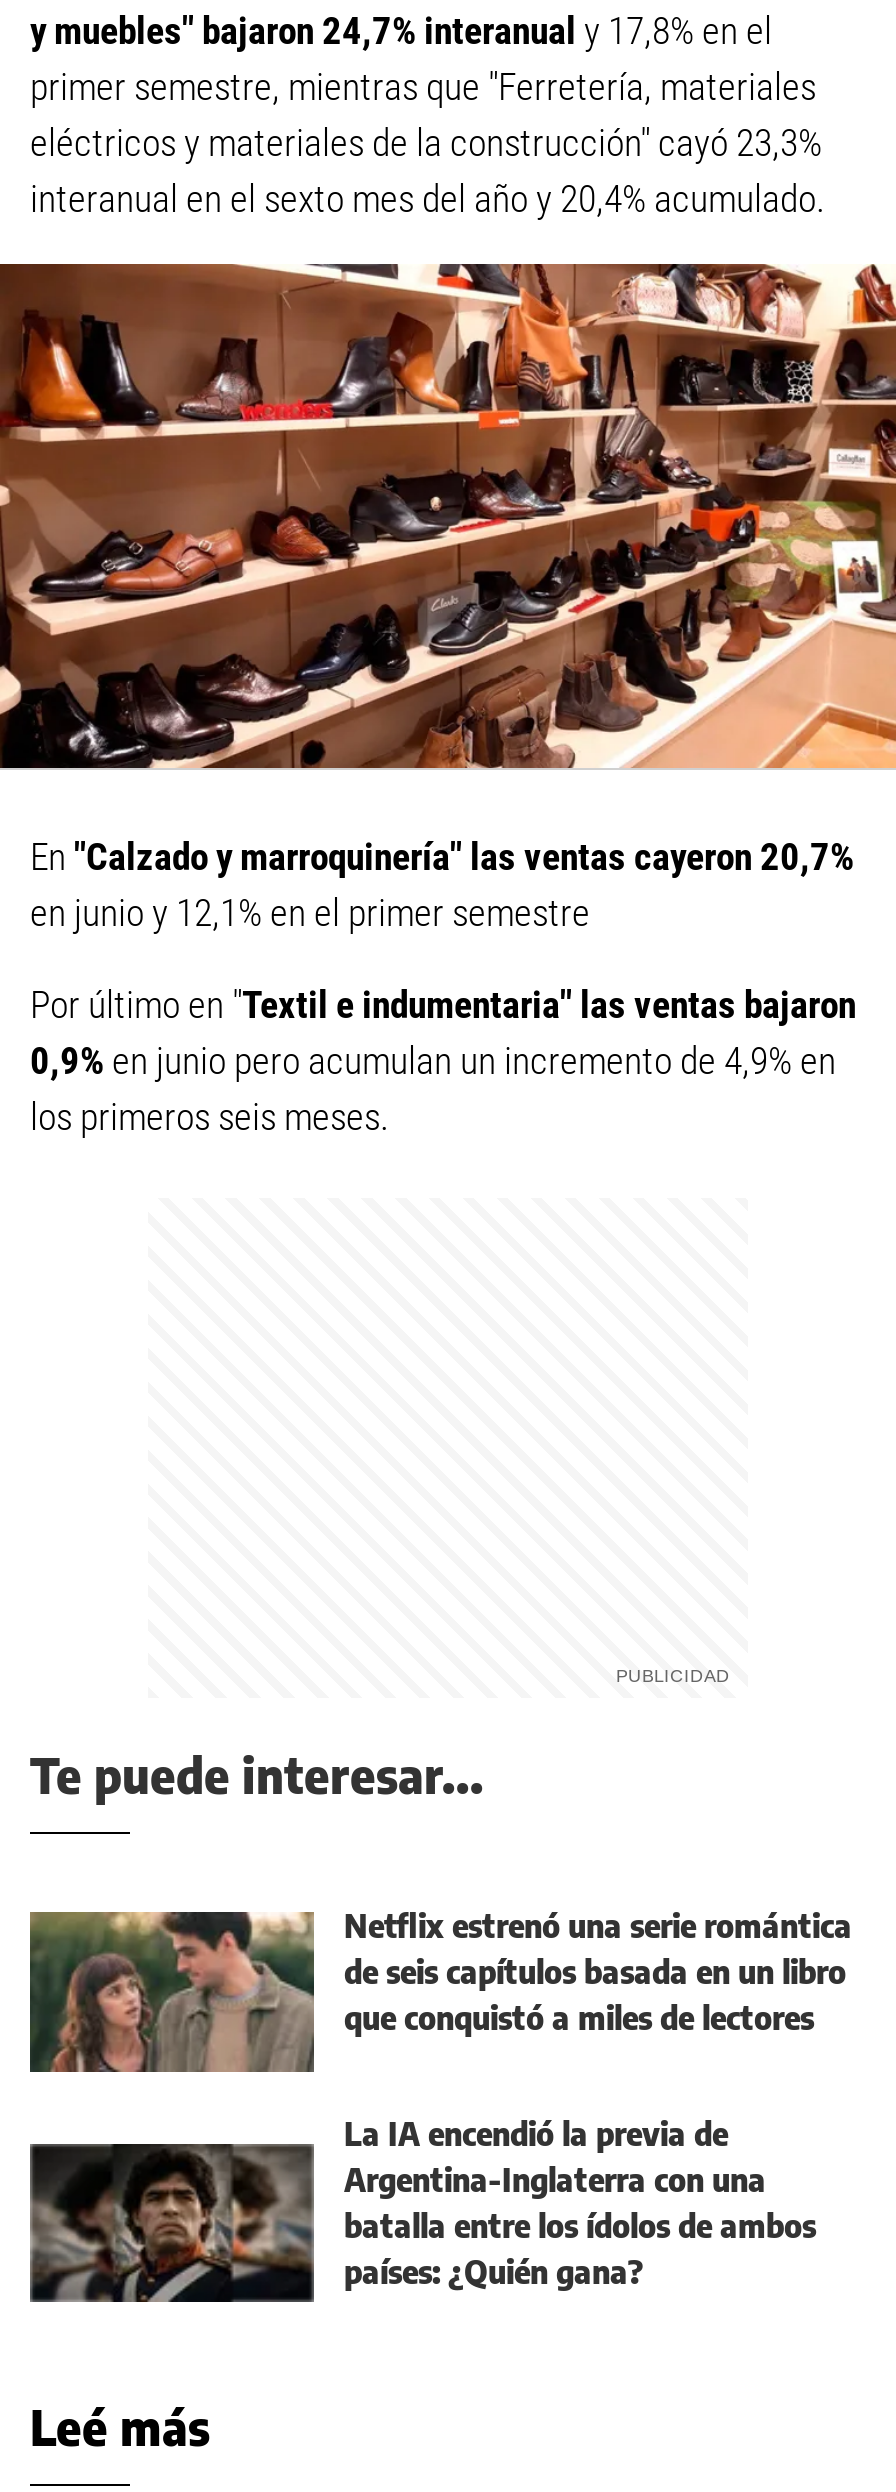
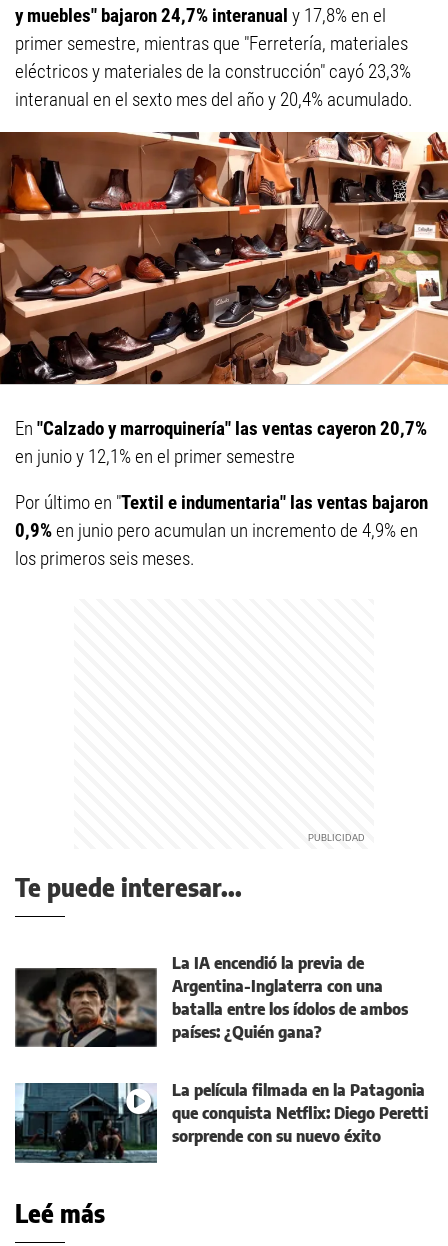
- [image]
- Netflix estrenó una serie romántica
- de seis capítulos basada en un libro
- que conquistó a miles de lectores

moved up: [image] | La IA encendió la previa de | Argentina-Inglaterra con una | batalla entre los ídolos de ambos | países: ¿Quién gana?

+ [image]
+ La película filmada en la Patagonia
+ que conquista Netflix: Diego Peretti
+ sorprende con su nuevo éxito
